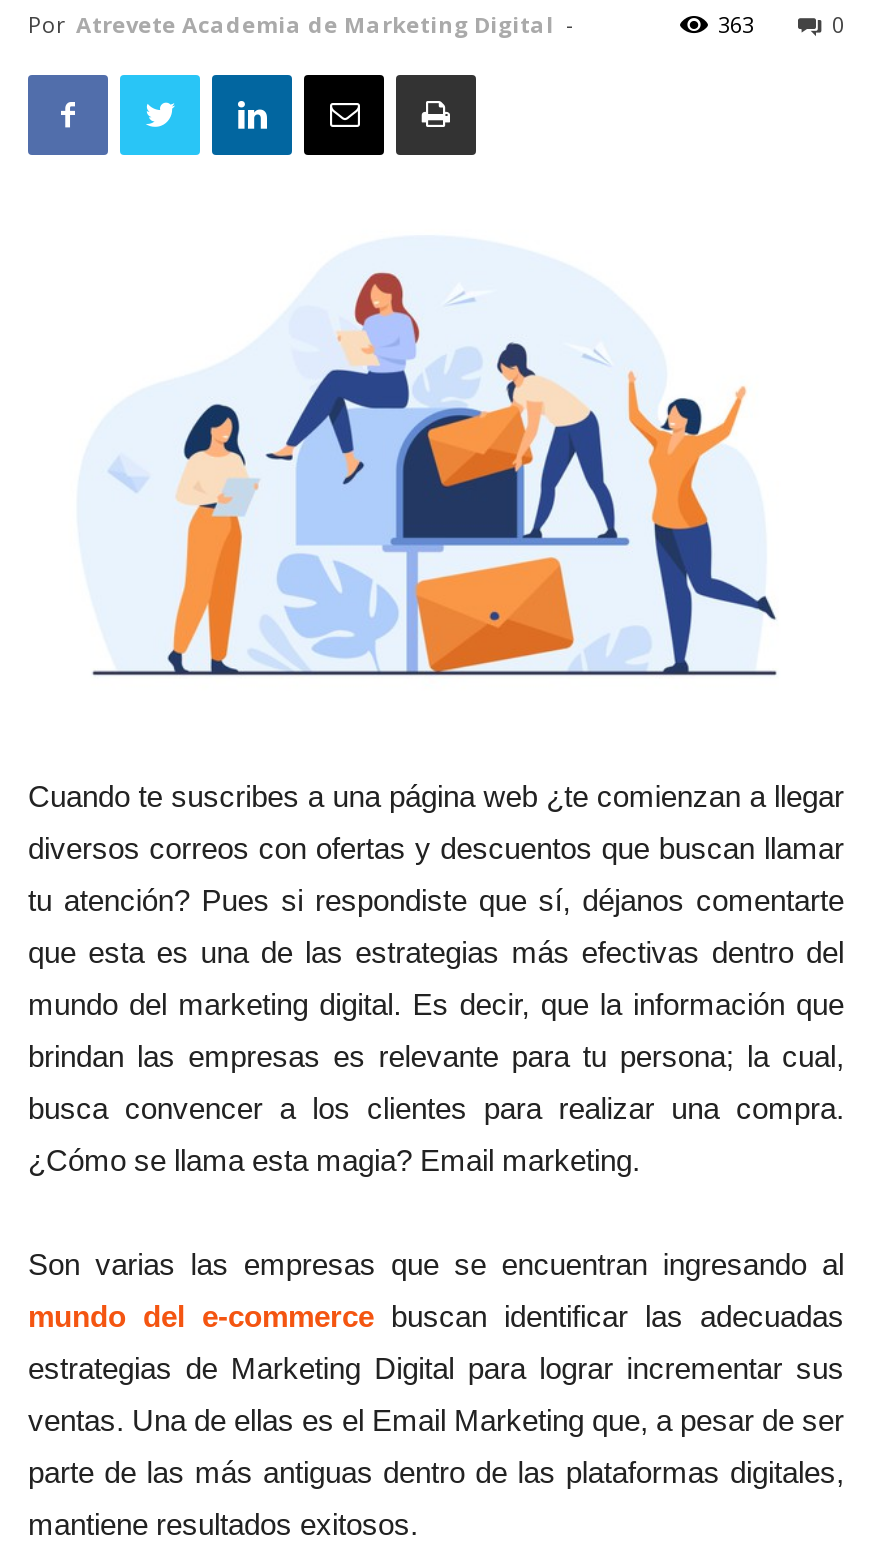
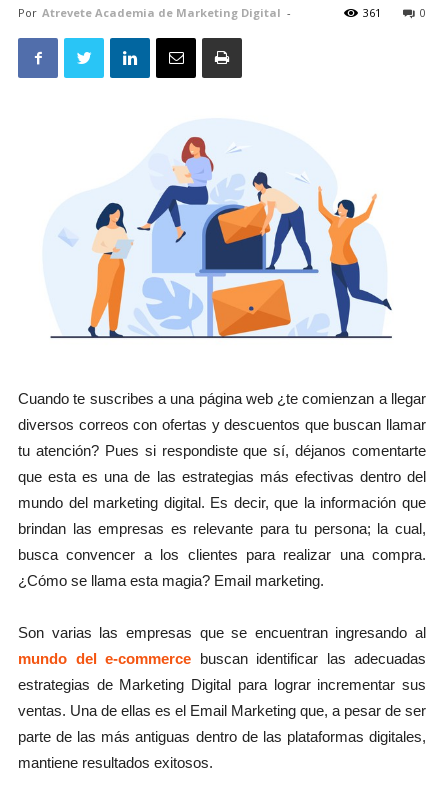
- 363
+ 361
